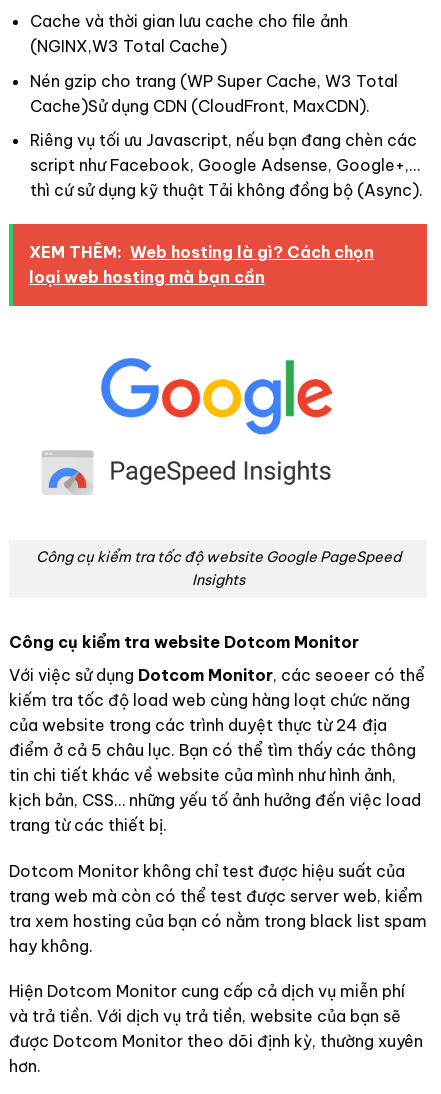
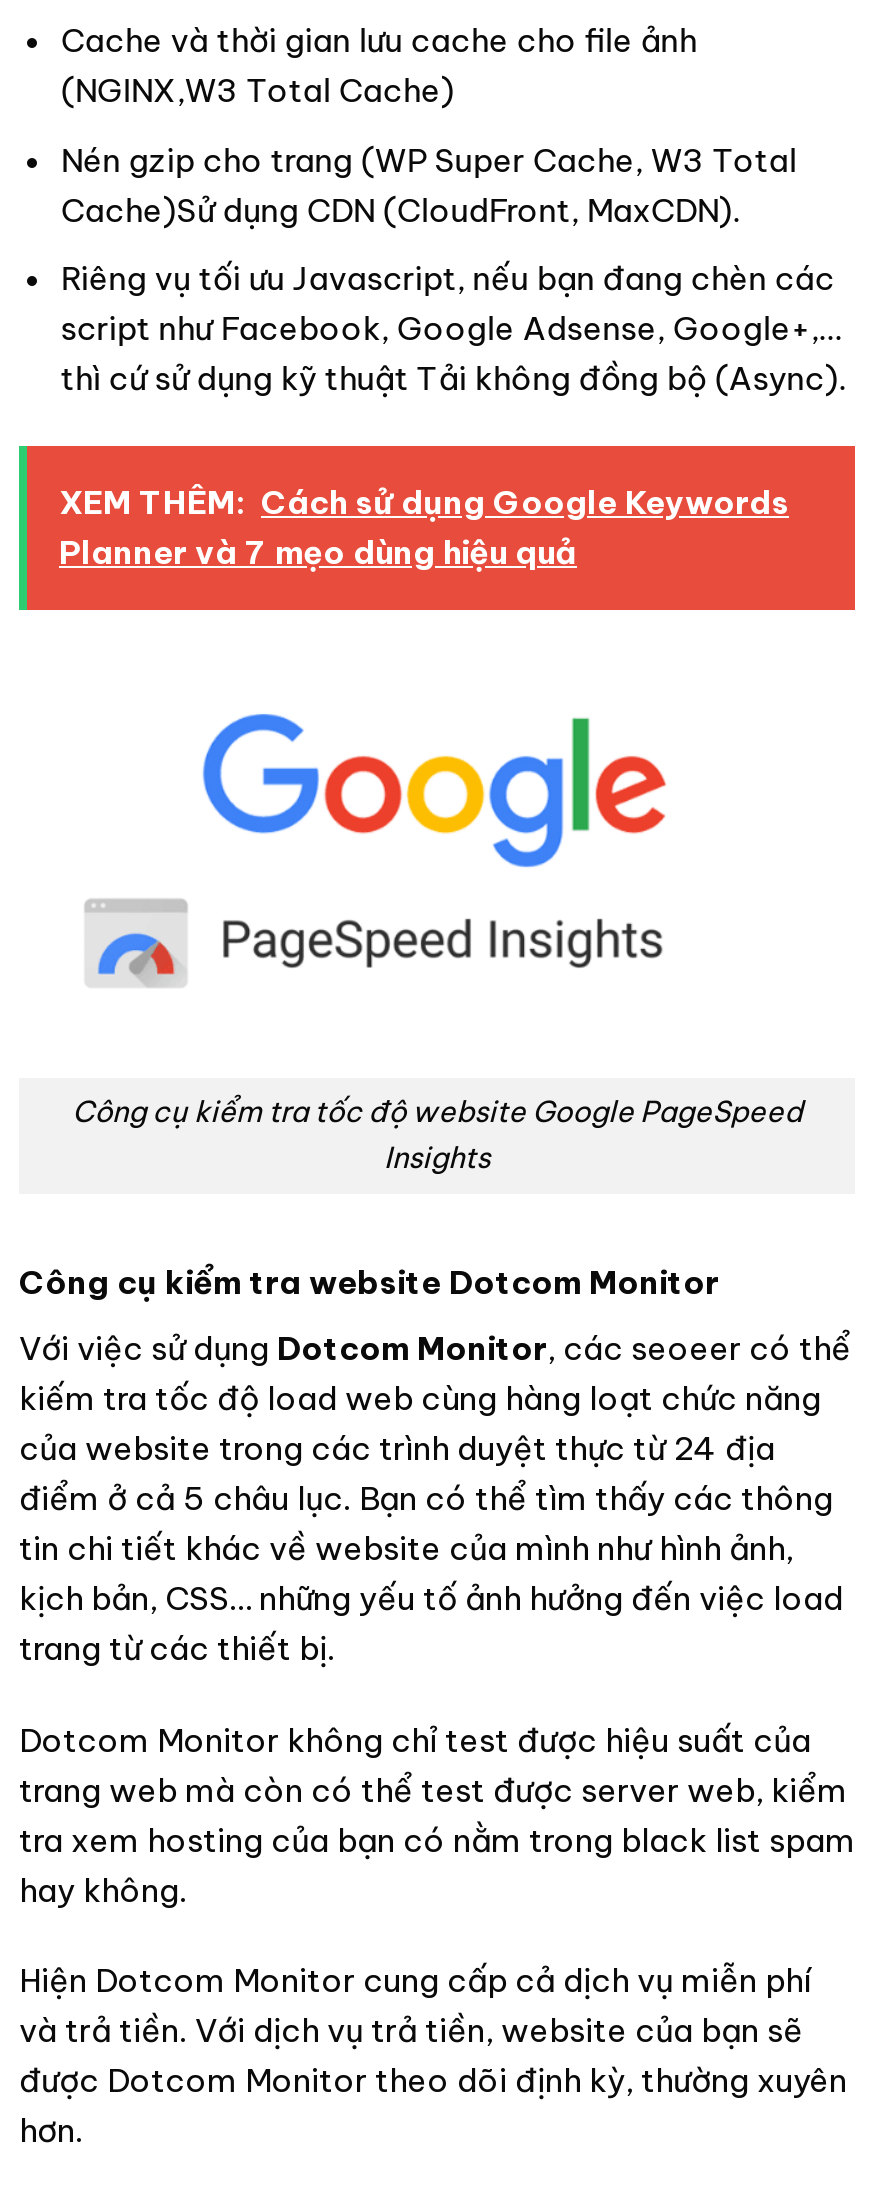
- XEM THÊM: Web hosting là gì? Cách chọn
- loại web hosting mà bạn cần
+ XEM THÊM: Cách sử dụng Google Keywords
+ Planner và 7 mẹo dùng hiệu quả
